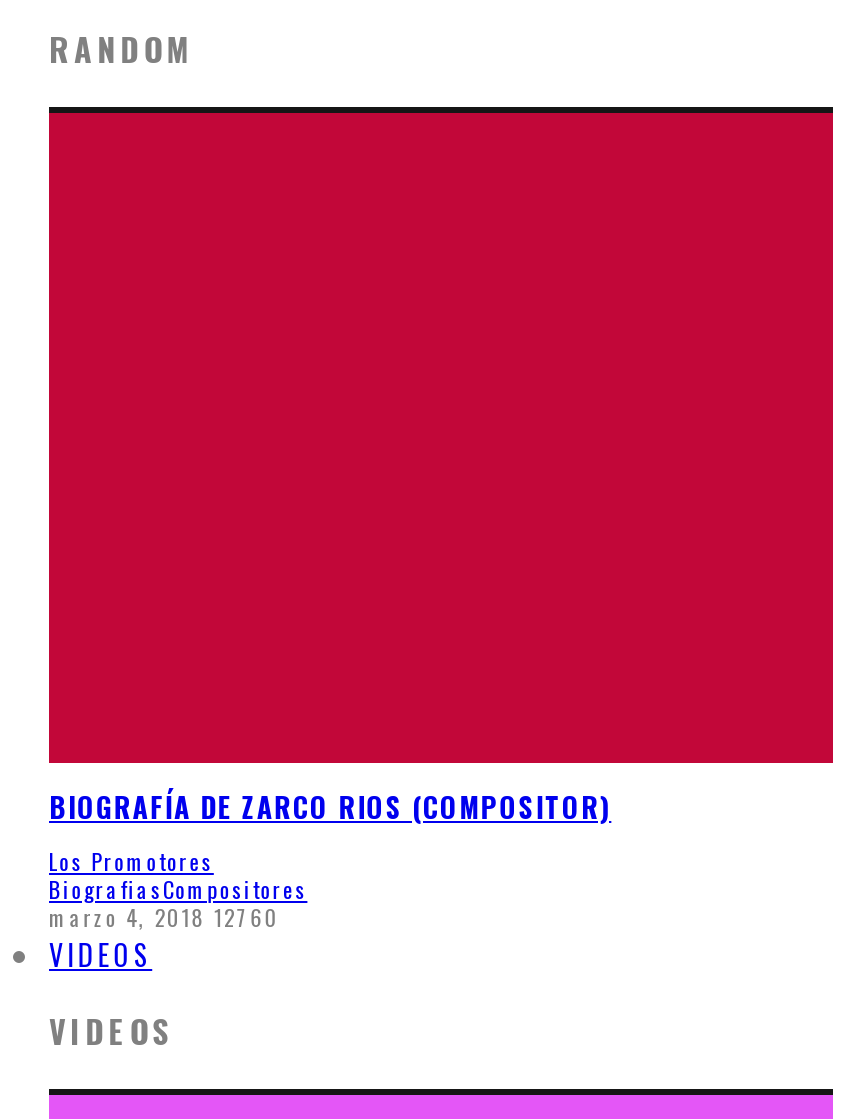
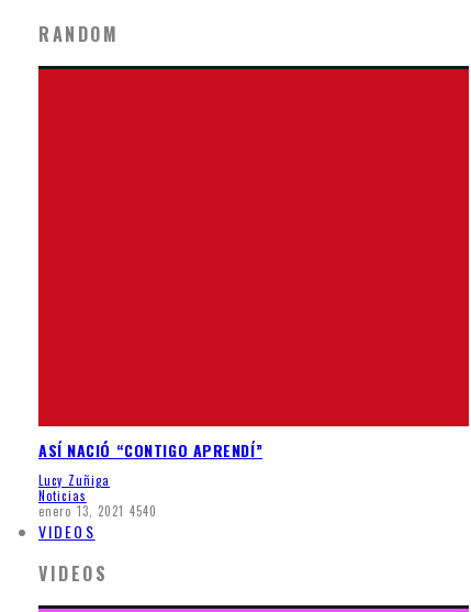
- BIOGRAFÍA DE ZARCO RIOS (COMPOSITOR)
+ ASÍ NACIÓ “CONTIGO APRENDÍ”

- Los Promotores
- BiografiasCompositores
- marzo 4, 201812760
+ Lucy Zuñiga
+ Noticias
+ enero 13, 2021 4540
